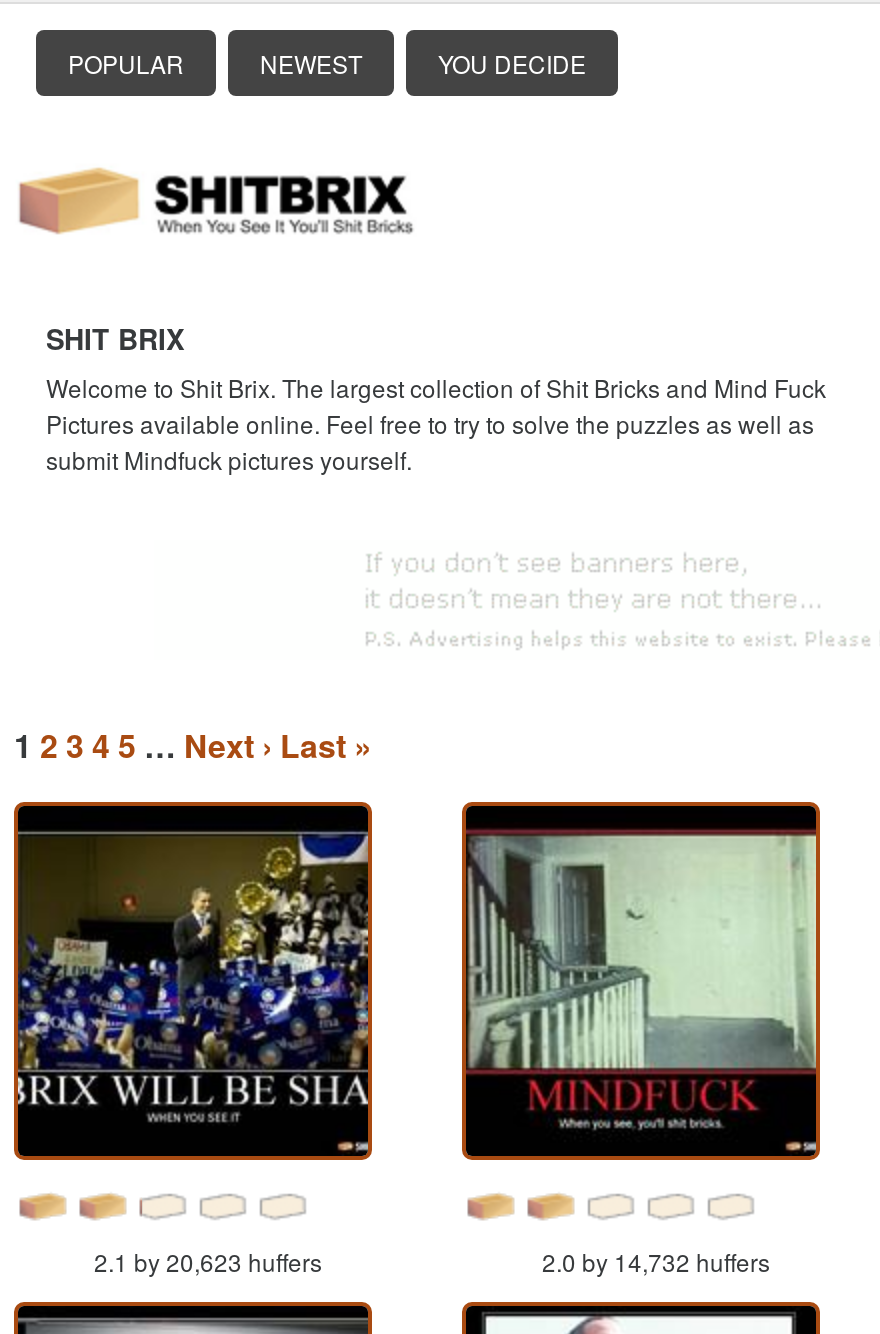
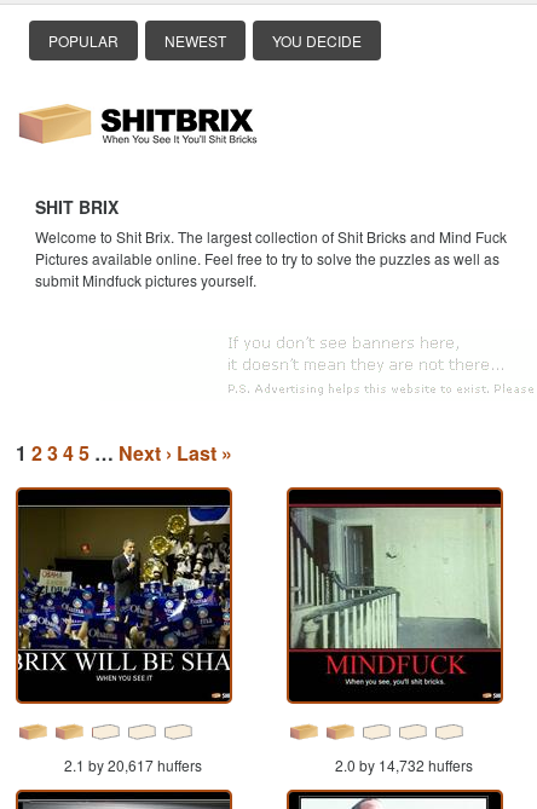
- 2.1 by 20,623 huffers
+ 2.1 by 20,617 huffers
